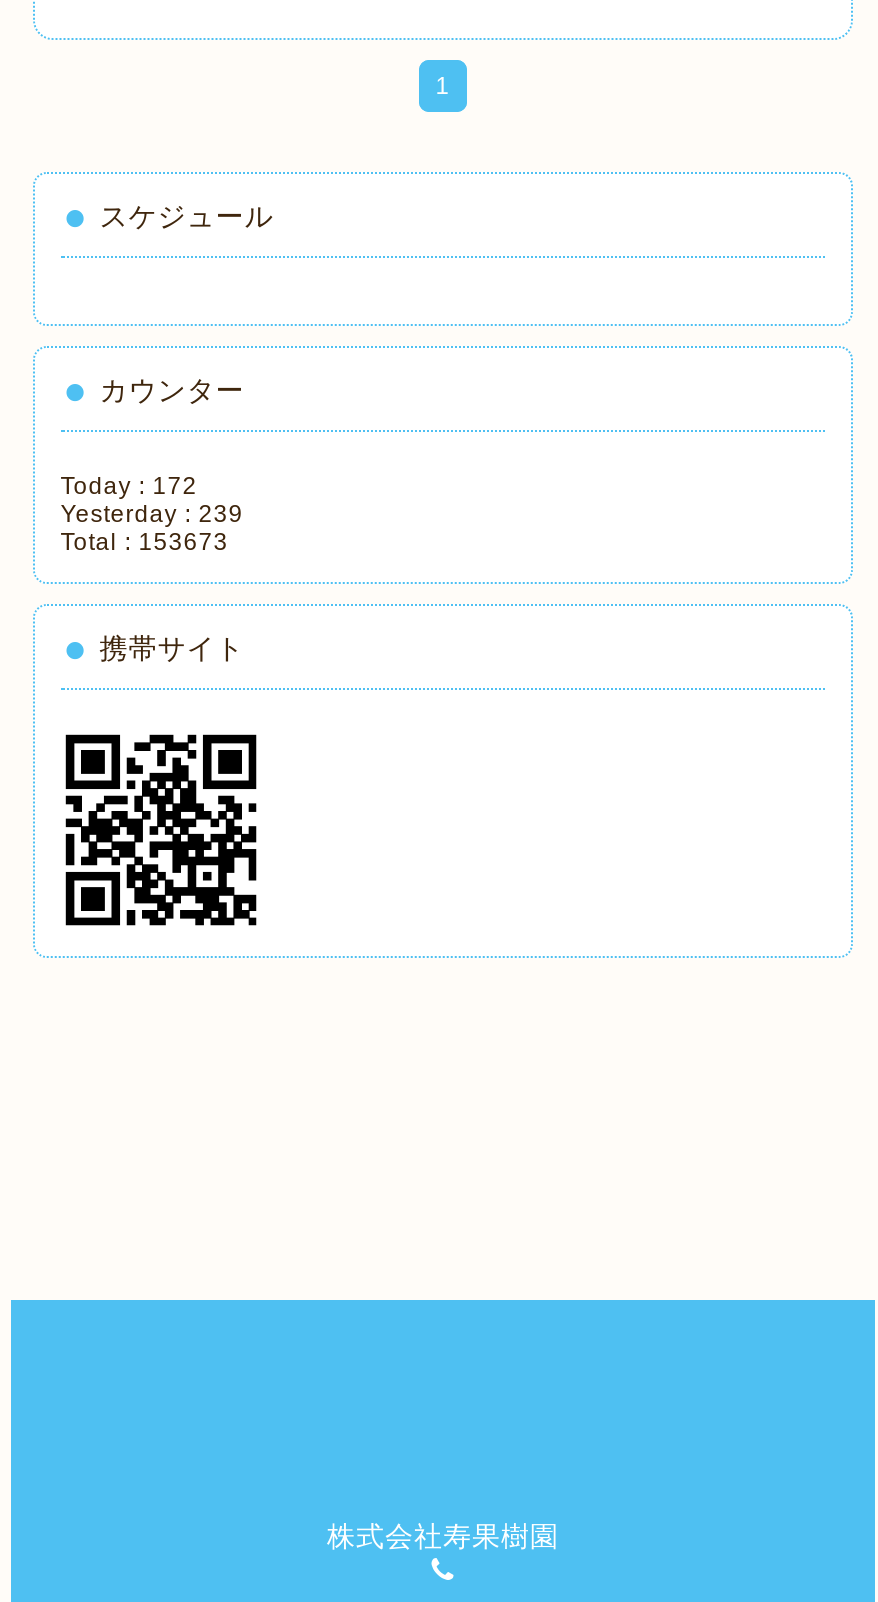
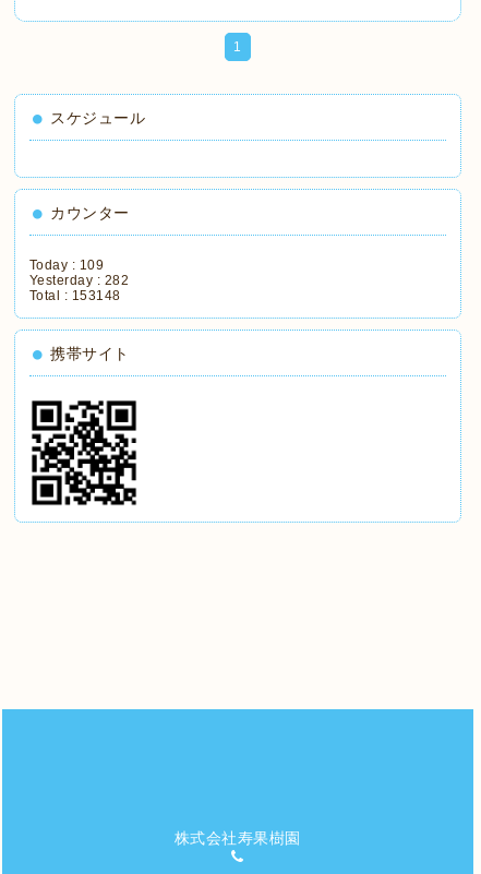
- Today : 172
+ Today : 109

- Yesterday : 239
+ Yesterday : 282

- Total : 153673
+ Total : 153148
